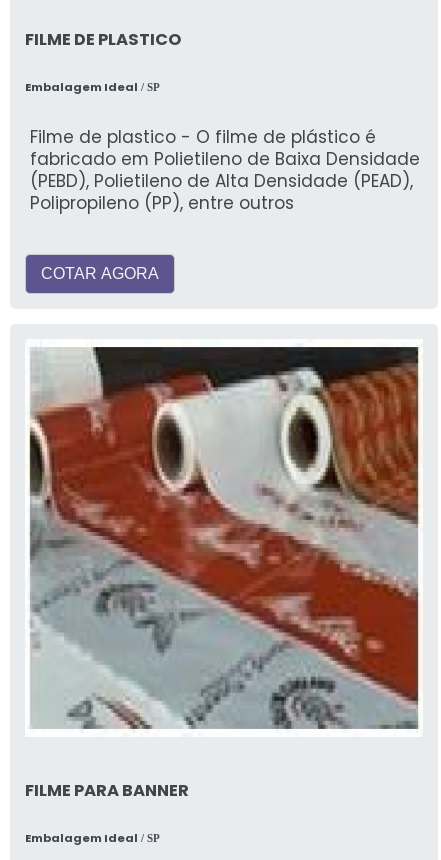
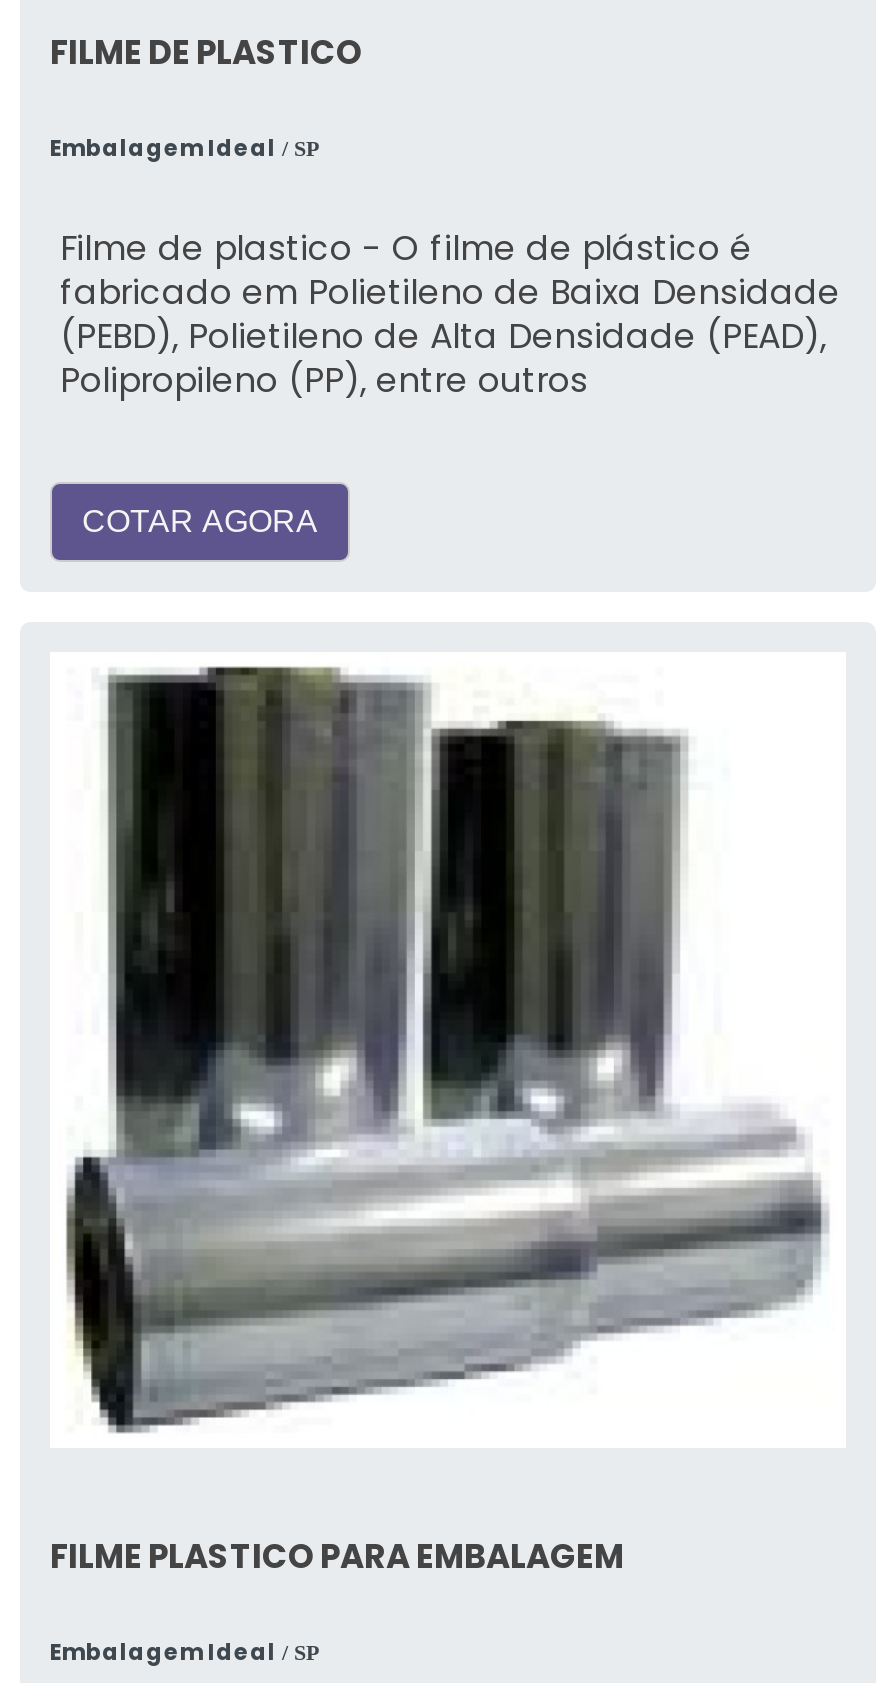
- [image]
+ [image]

- FILME PARA BANNER
+ FILME PLASTICO PARA EMBALAGEM
